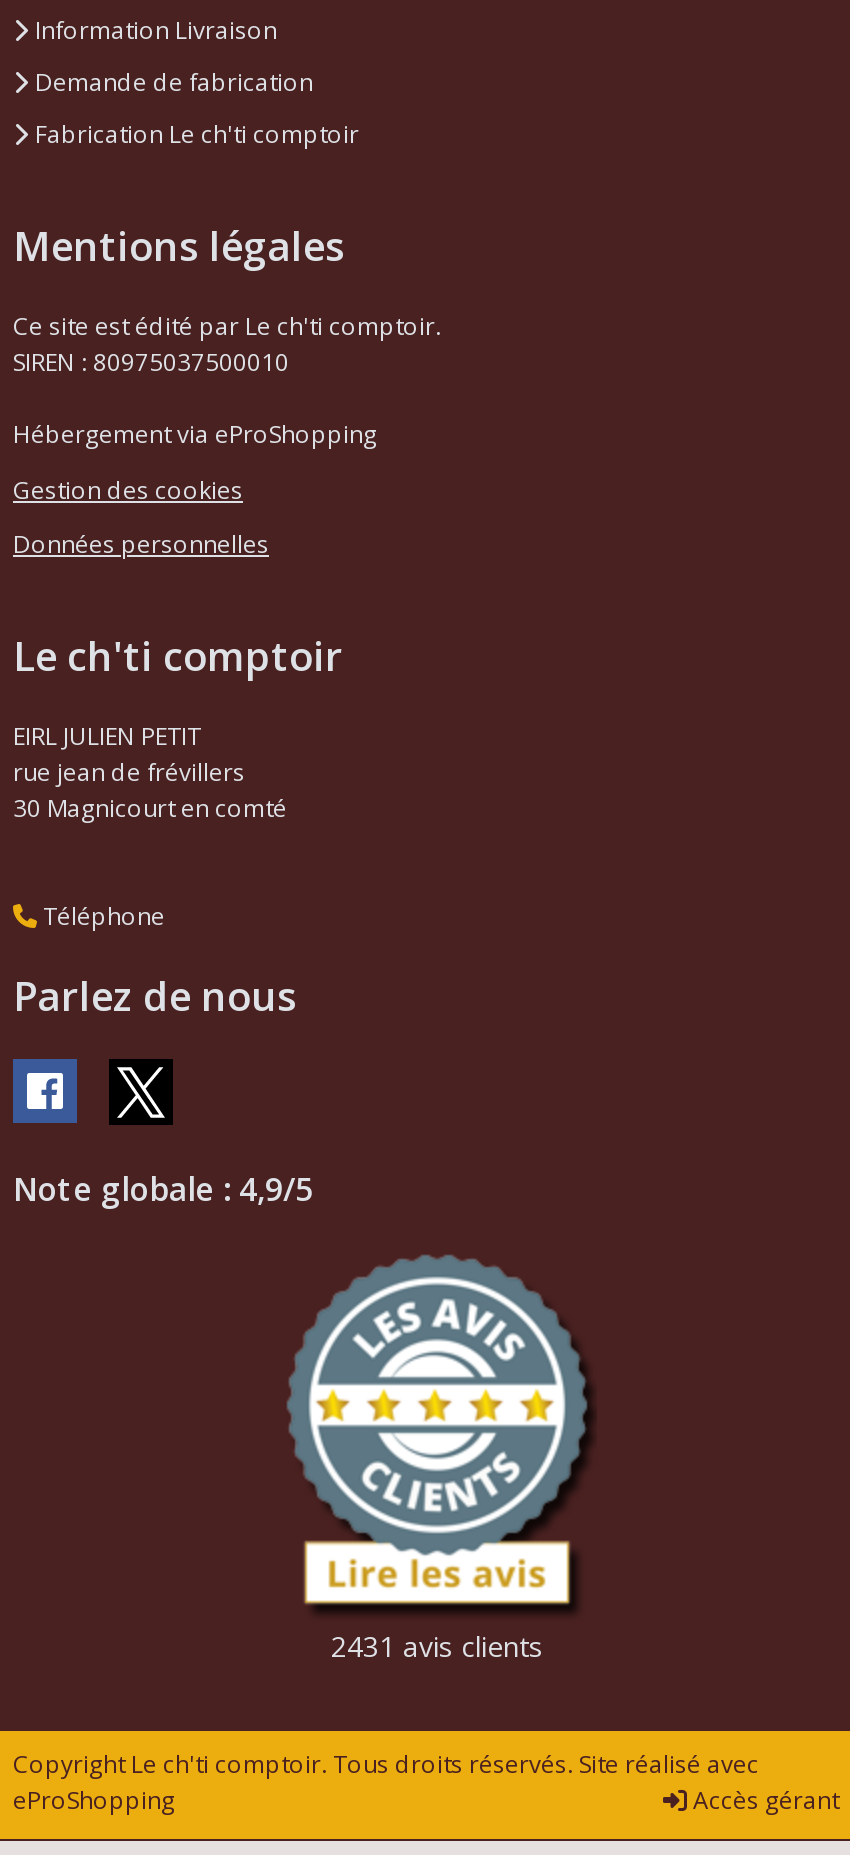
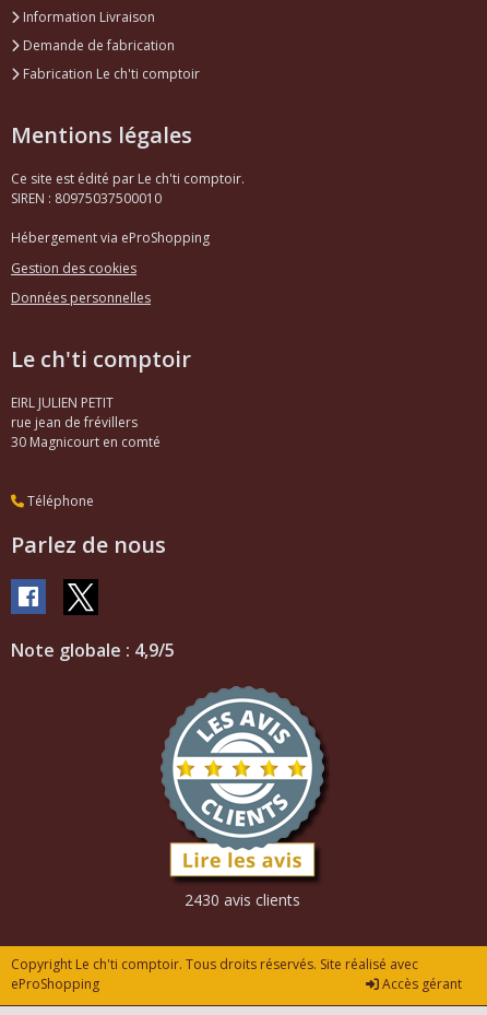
- 2431 avis clients
+ 2430 avis clients
